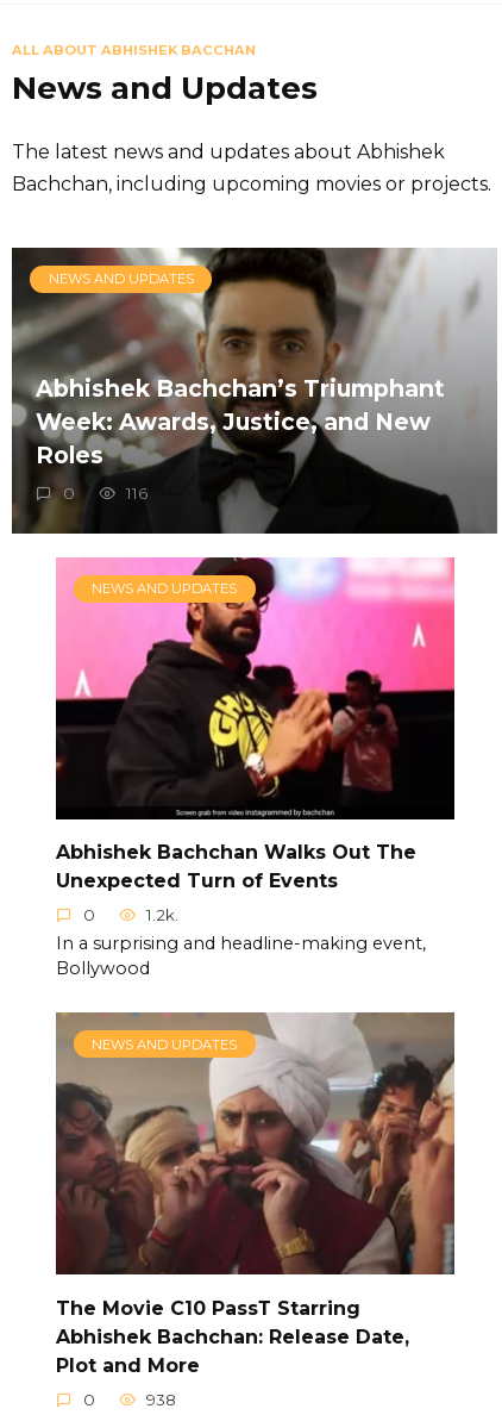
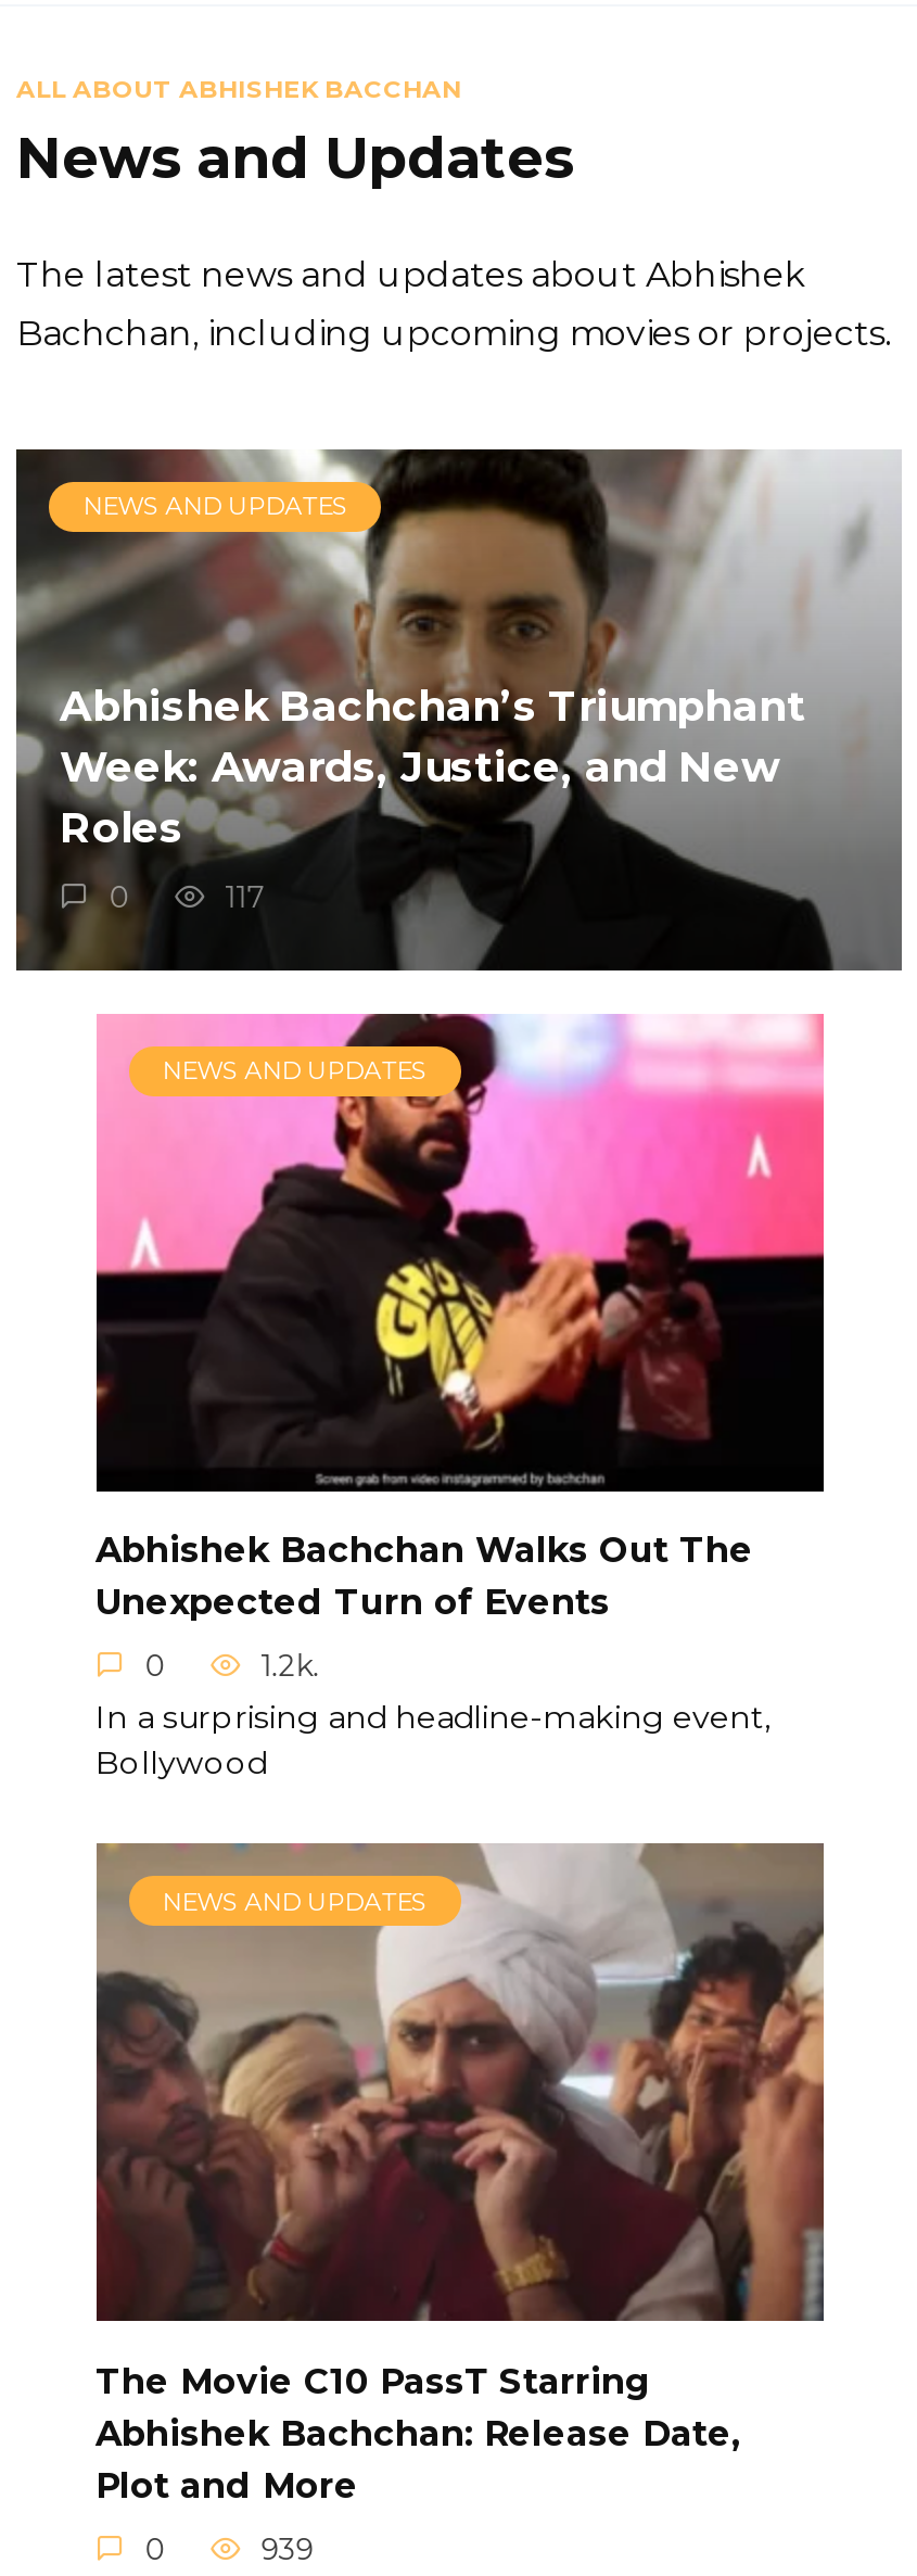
- 116
+ 117

- 938
+ 939
